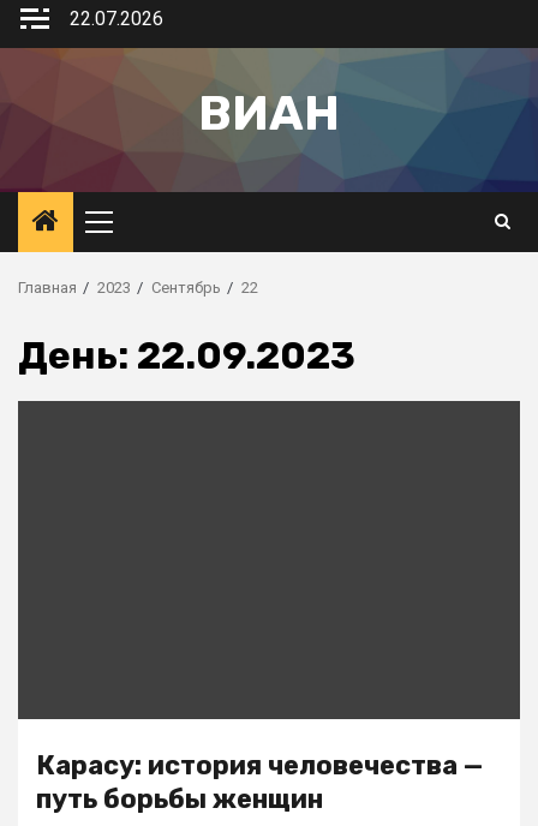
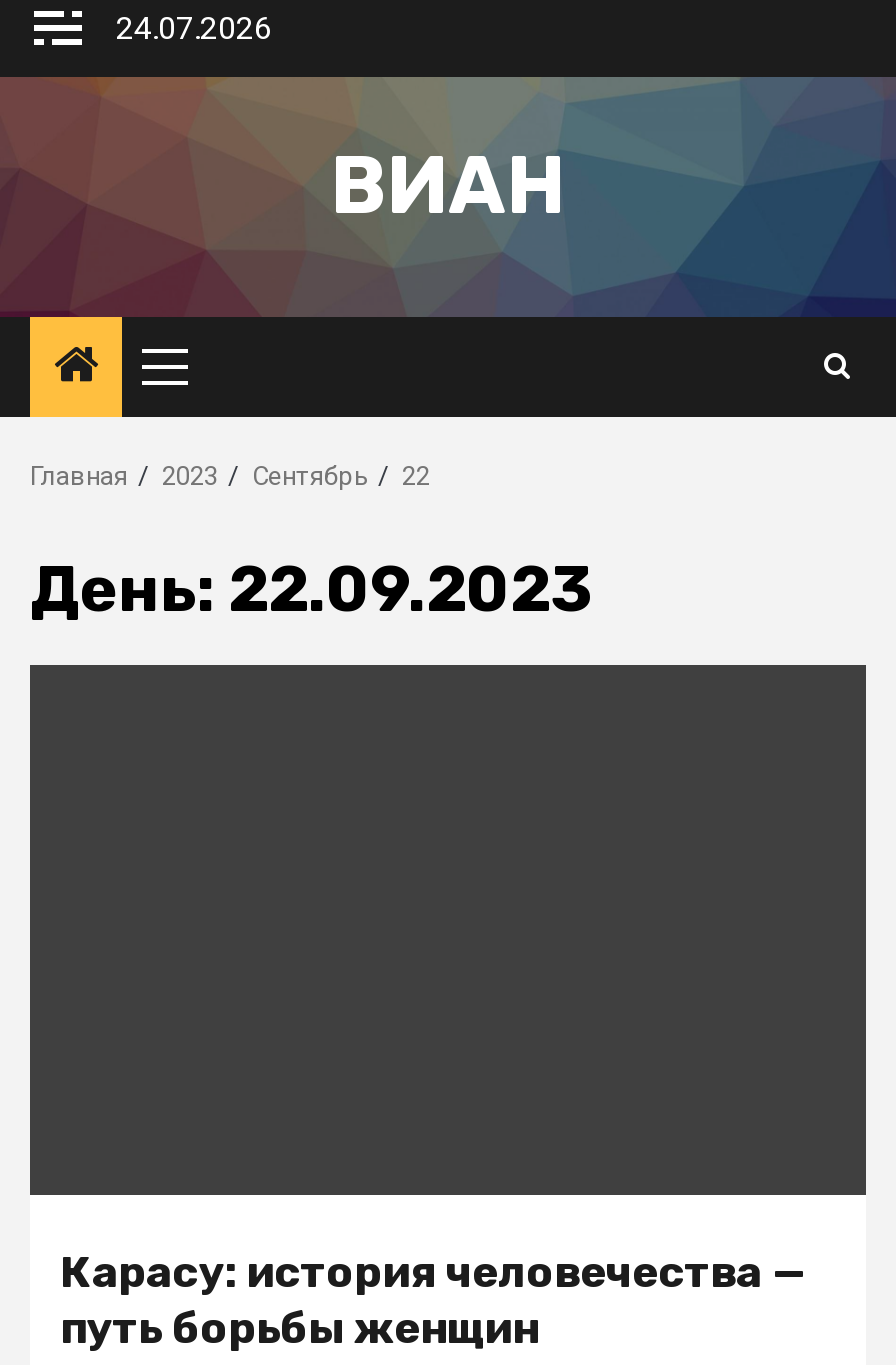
- 22.07.2026
+ 24.07.2026
